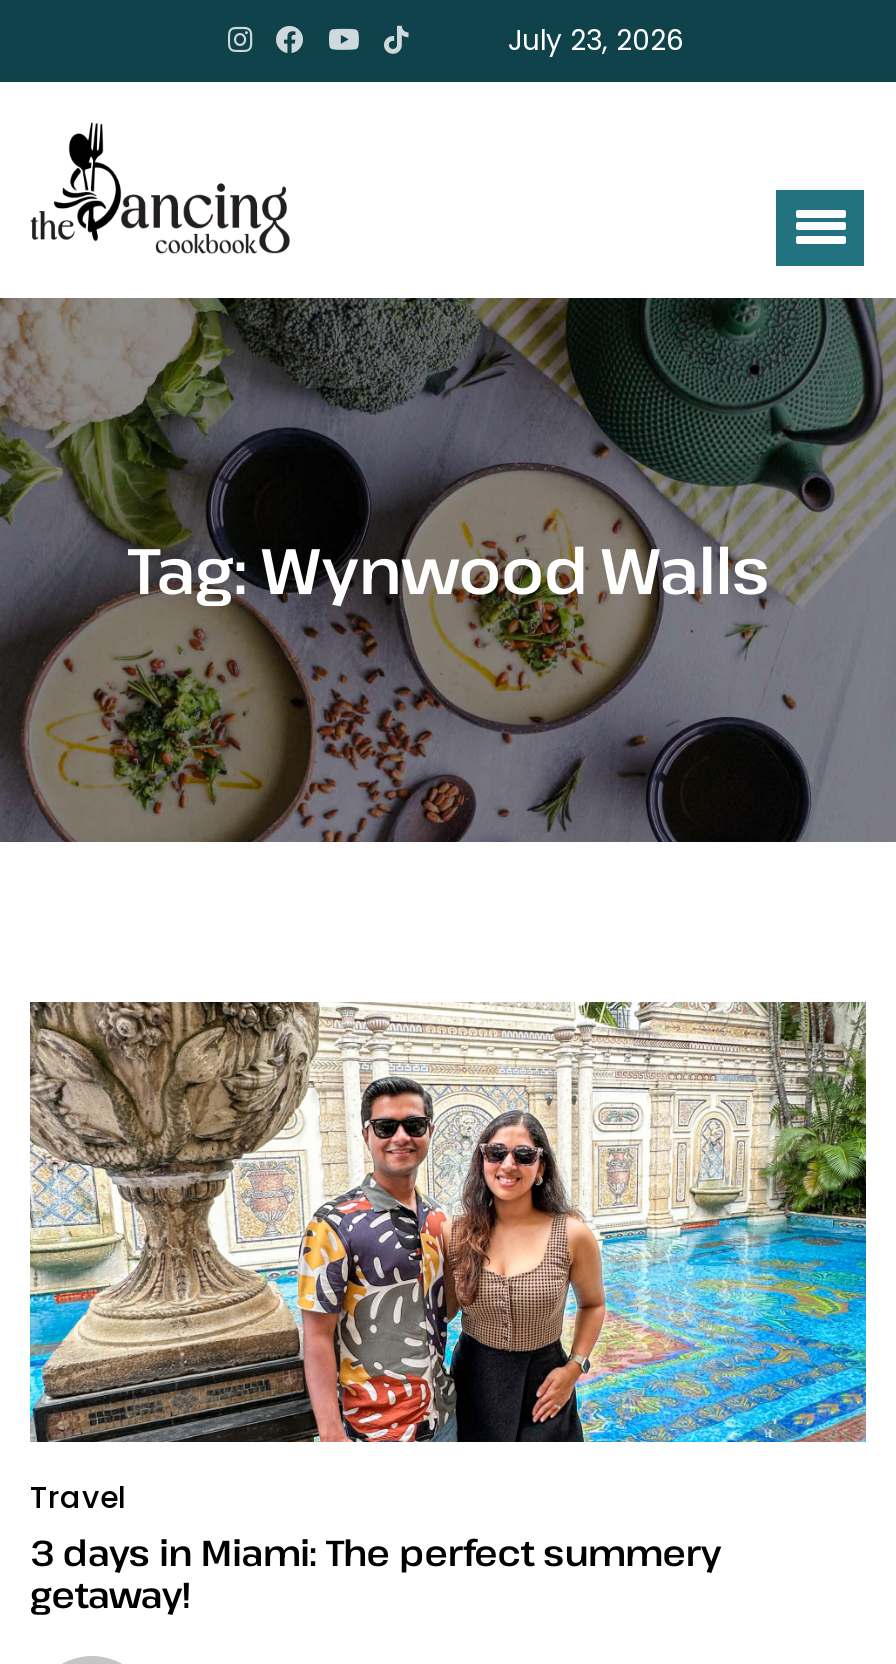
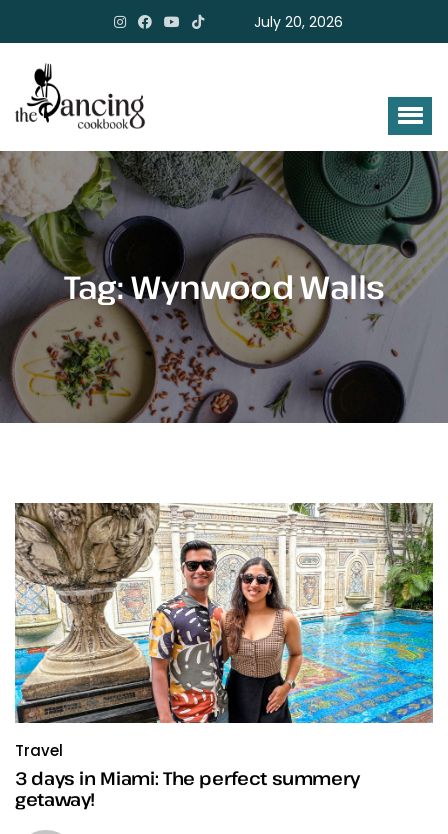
- July 23, 2026
+ July 20, 2026
